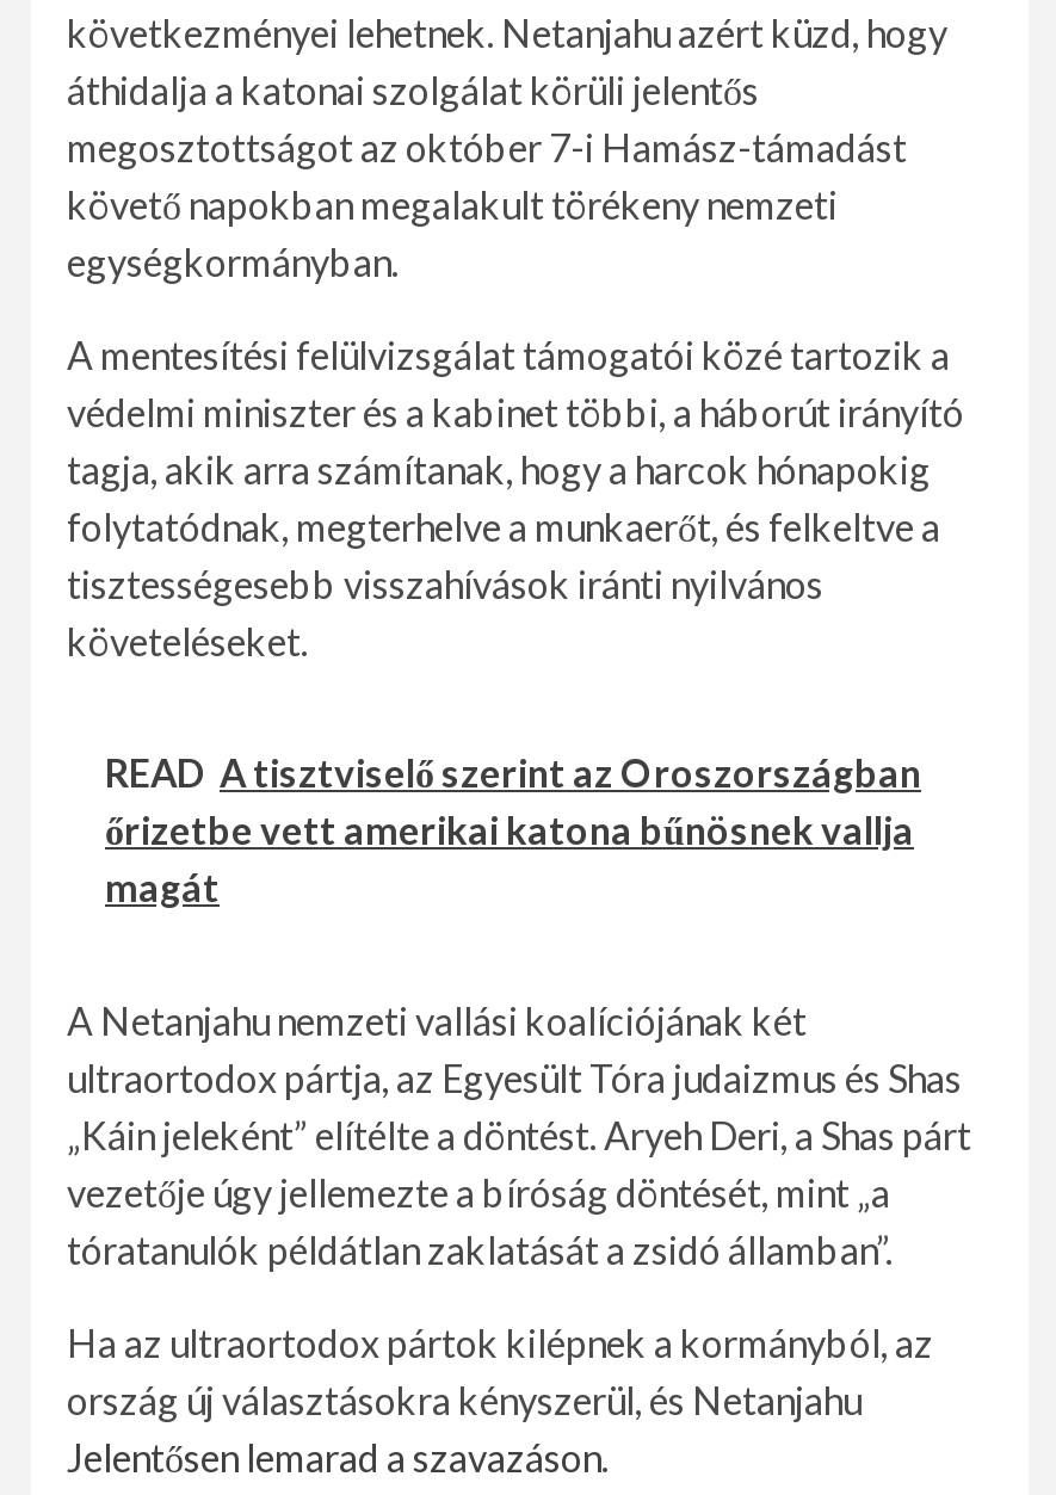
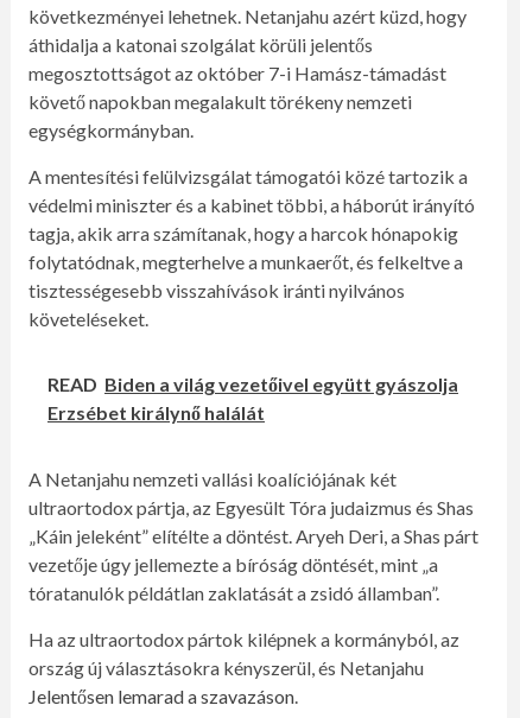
- READ A tisztviselő szerint az Oroszországban
- őrizetbe vett amerikai katona bűnösnek vallja
- magát
+ READ Biden a világ vezetőivel együtt gyászolja
+ Erzsébet királynő halálát
